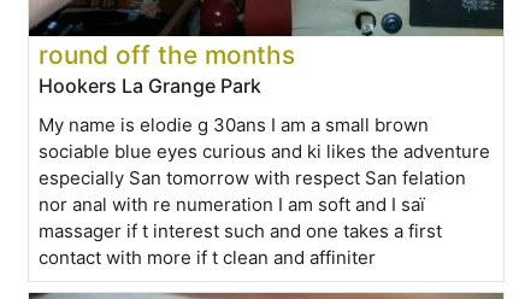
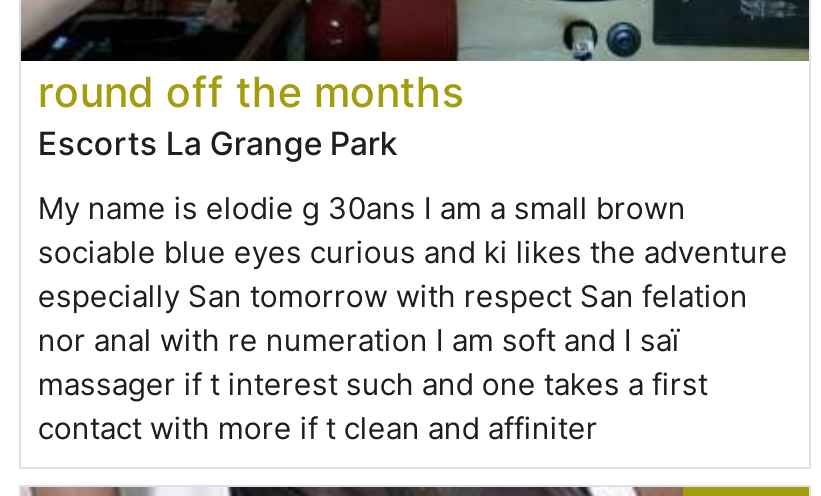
- Hookers La Grange Park
+ Escorts La Grange Park
